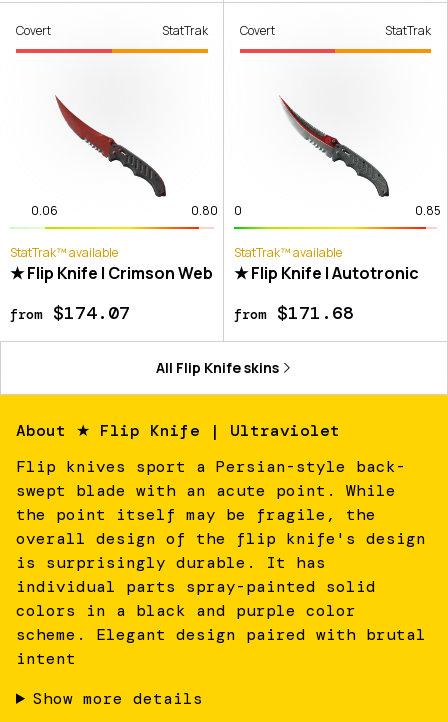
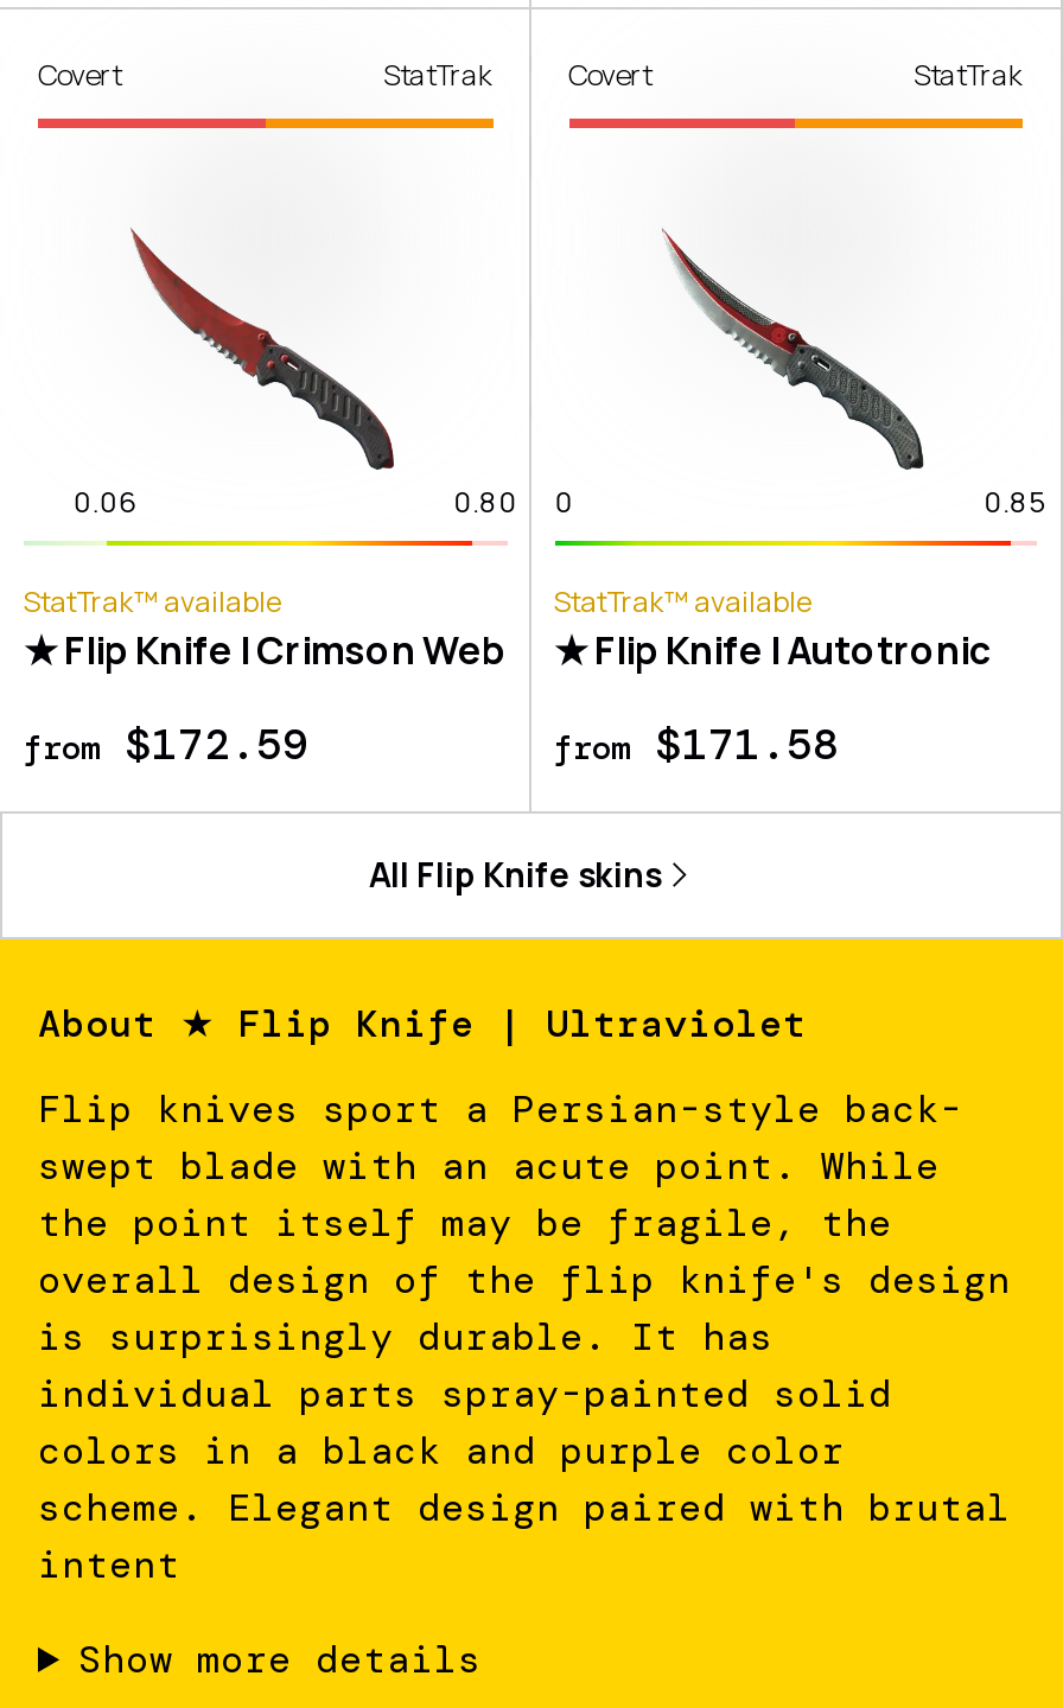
- from $174.07
+ from $172.59

- from $171.68
+ from $171.58
